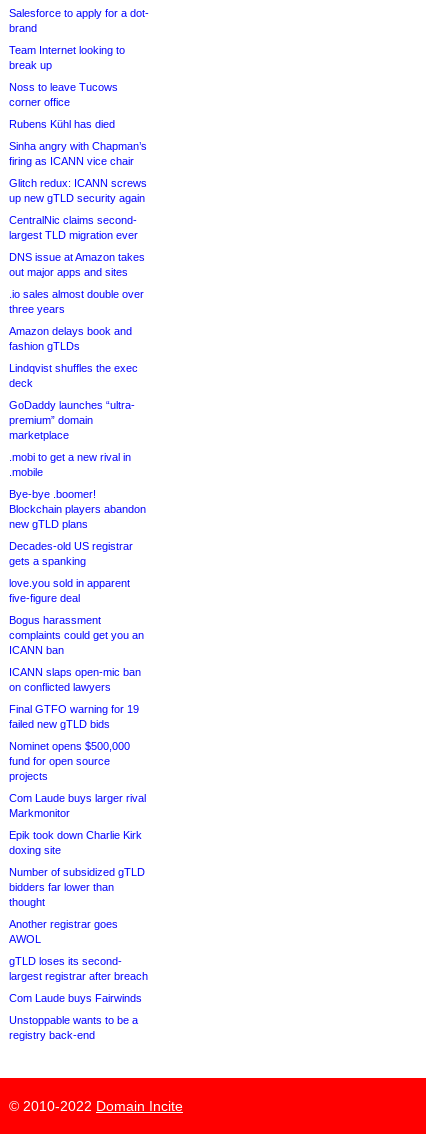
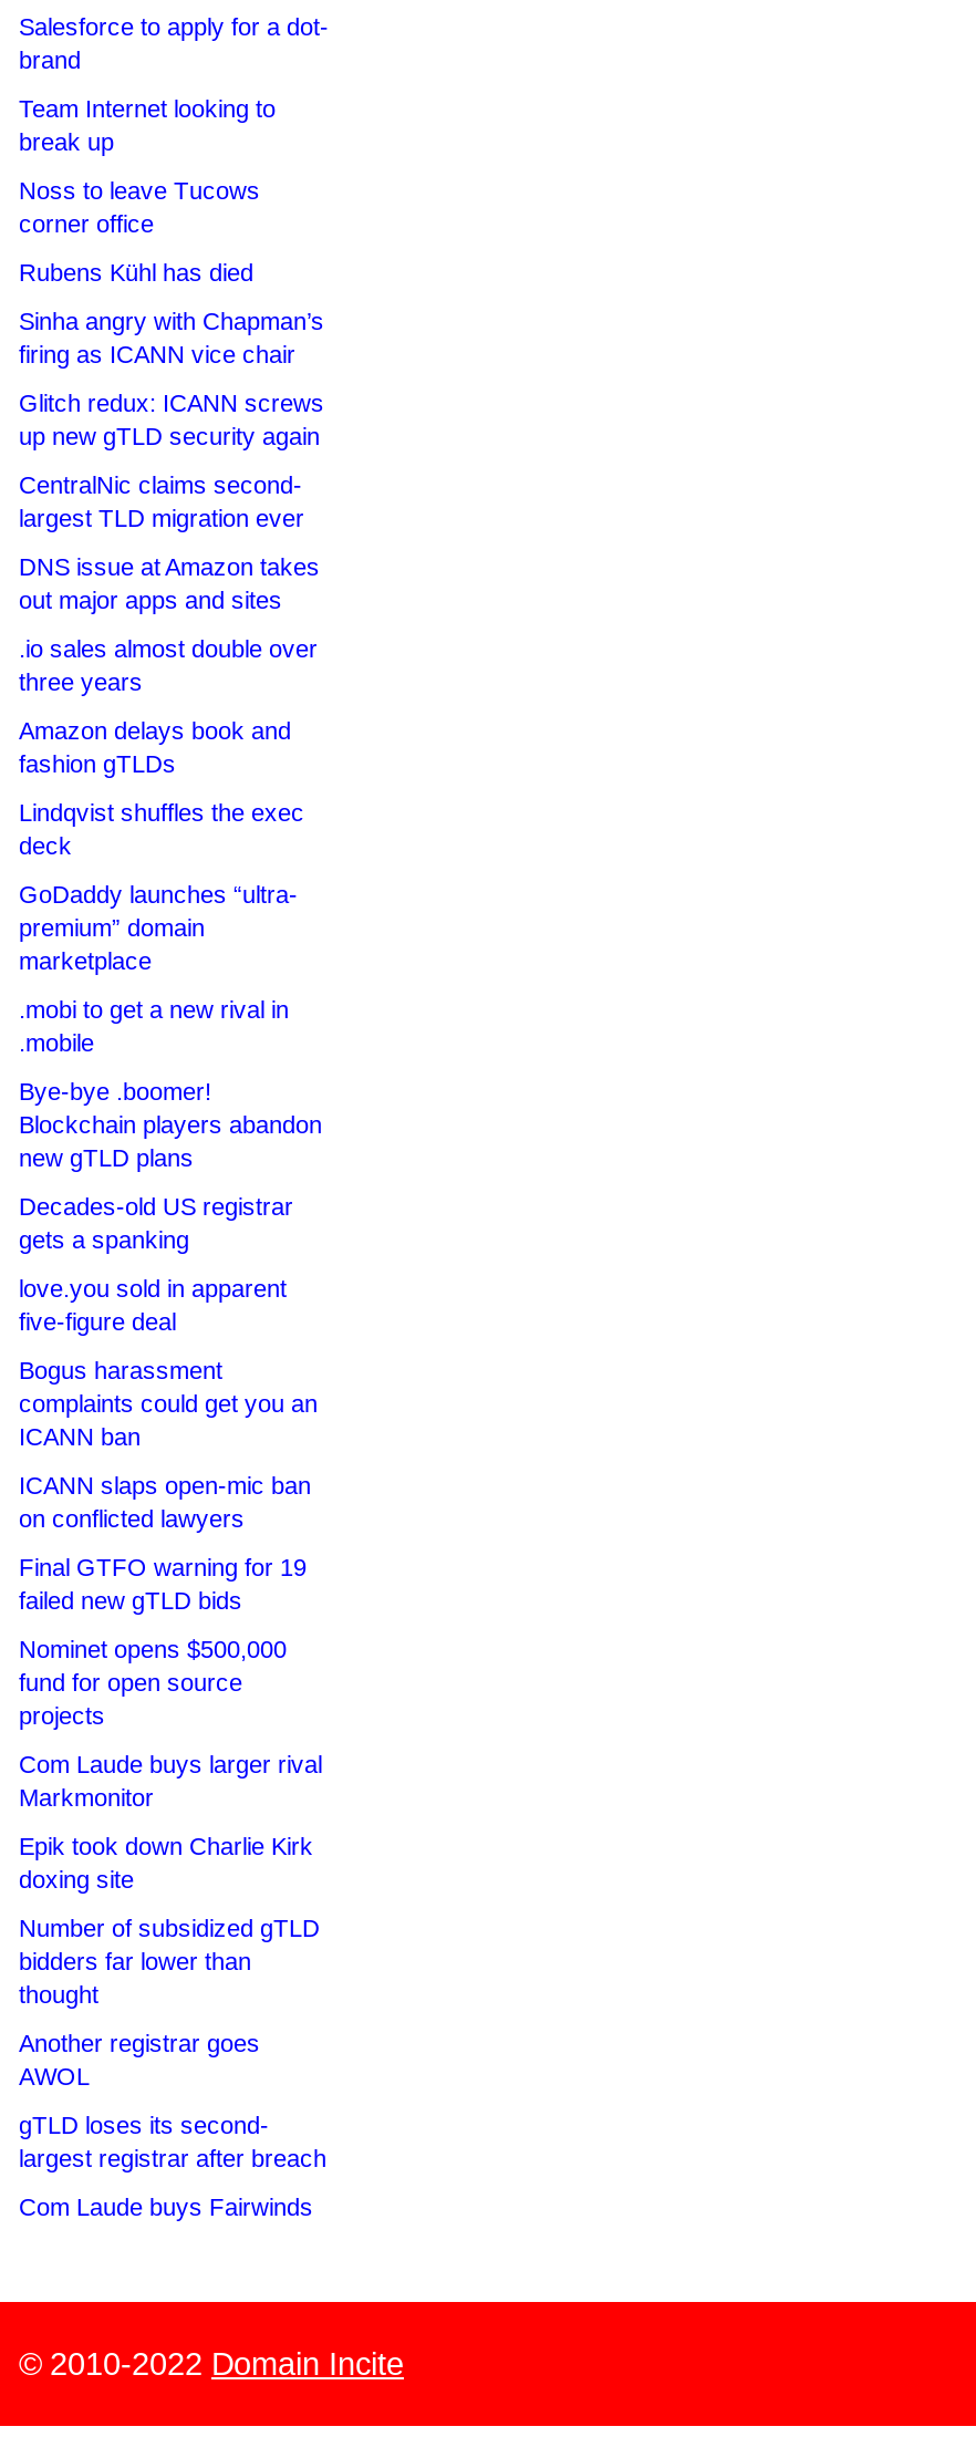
- Unstoppable wants to be a
- registry back-end
